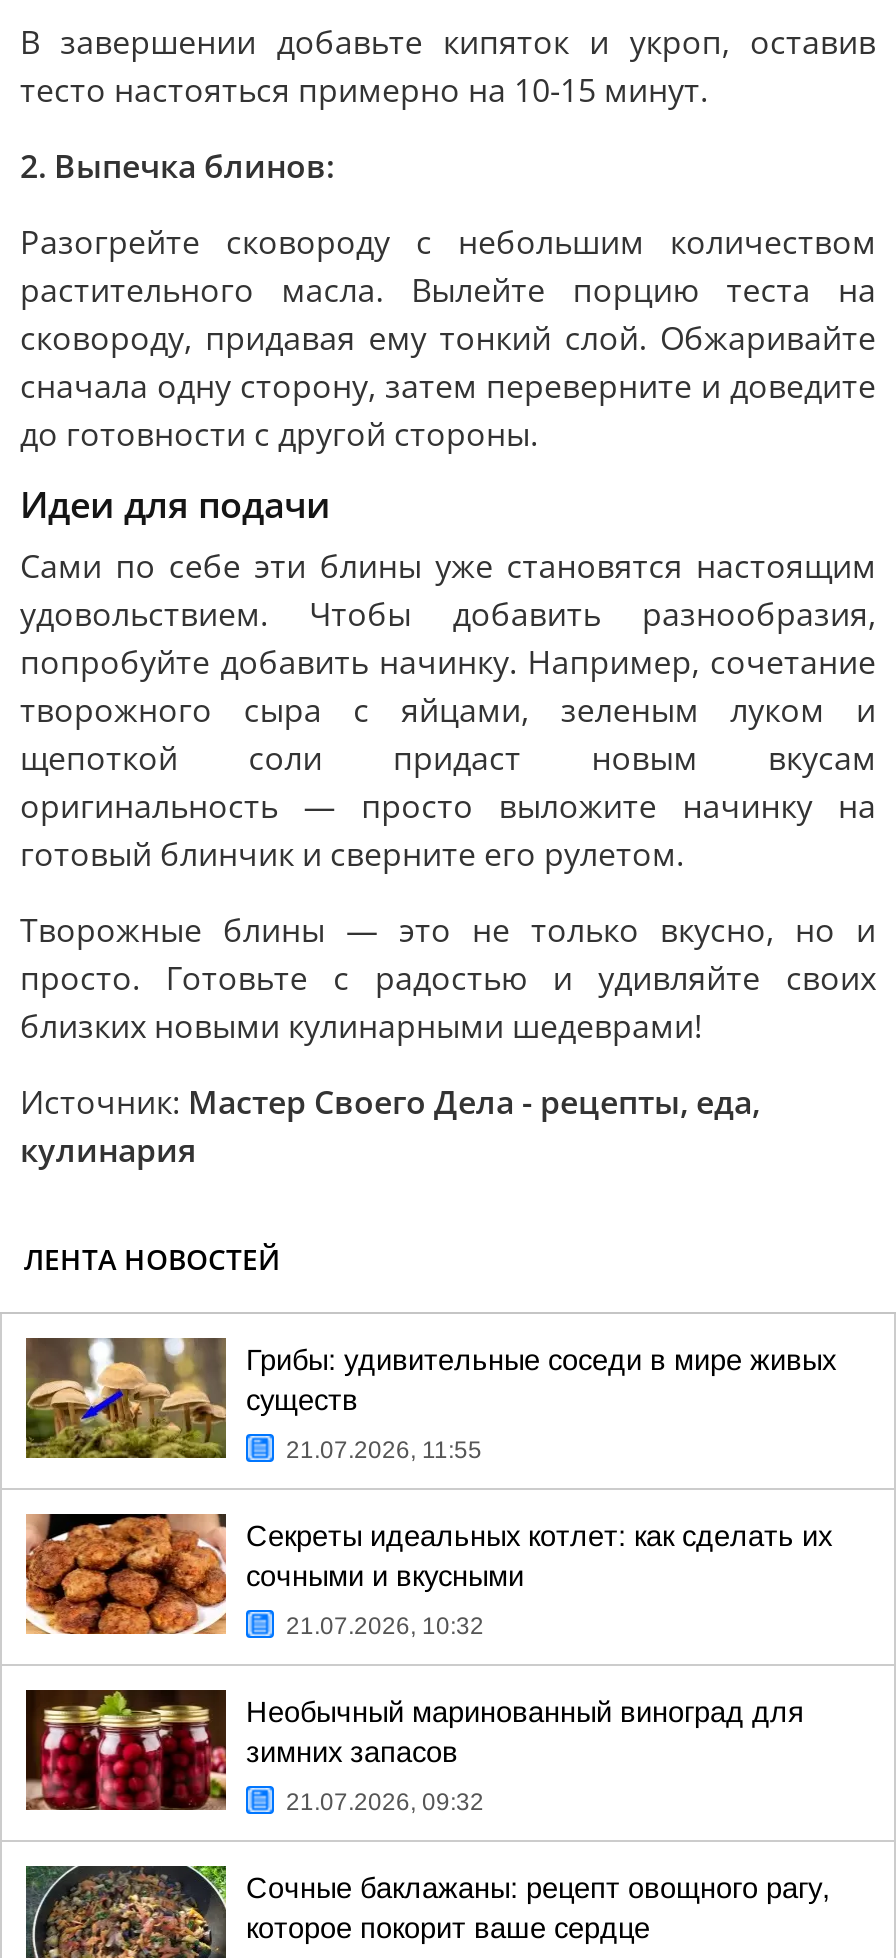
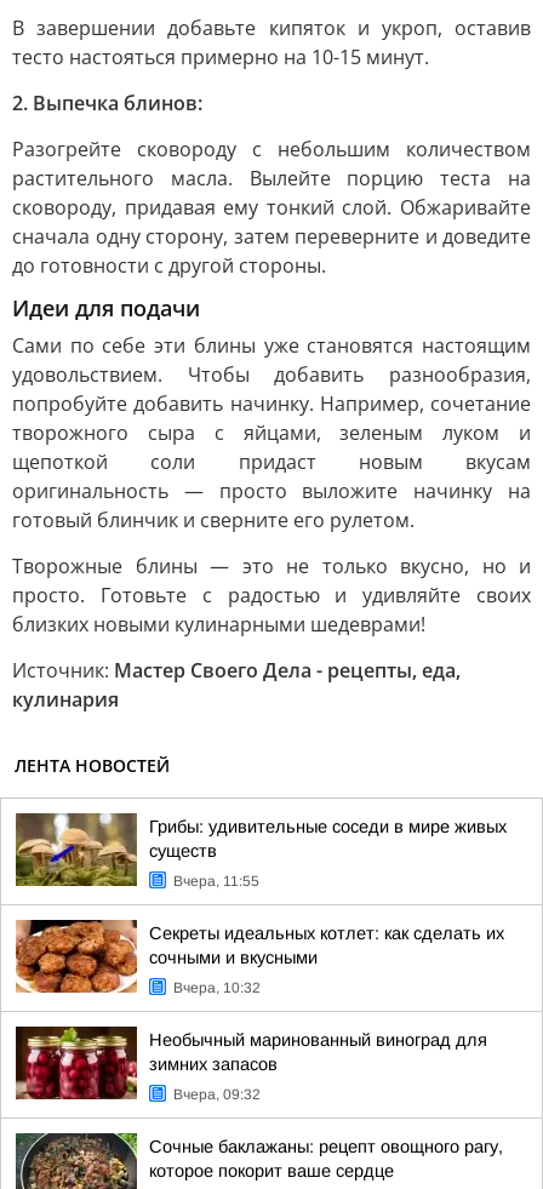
- 21.07.2026, 11:55
+ Вчера, 11:55

- 21.07.2026, 10:32
+ Вчера, 10:32

- 21.07.2026, 09:32
+ Вчера, 09:32
